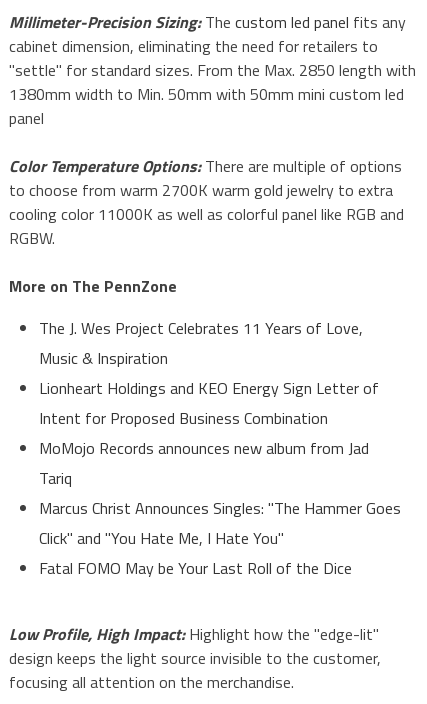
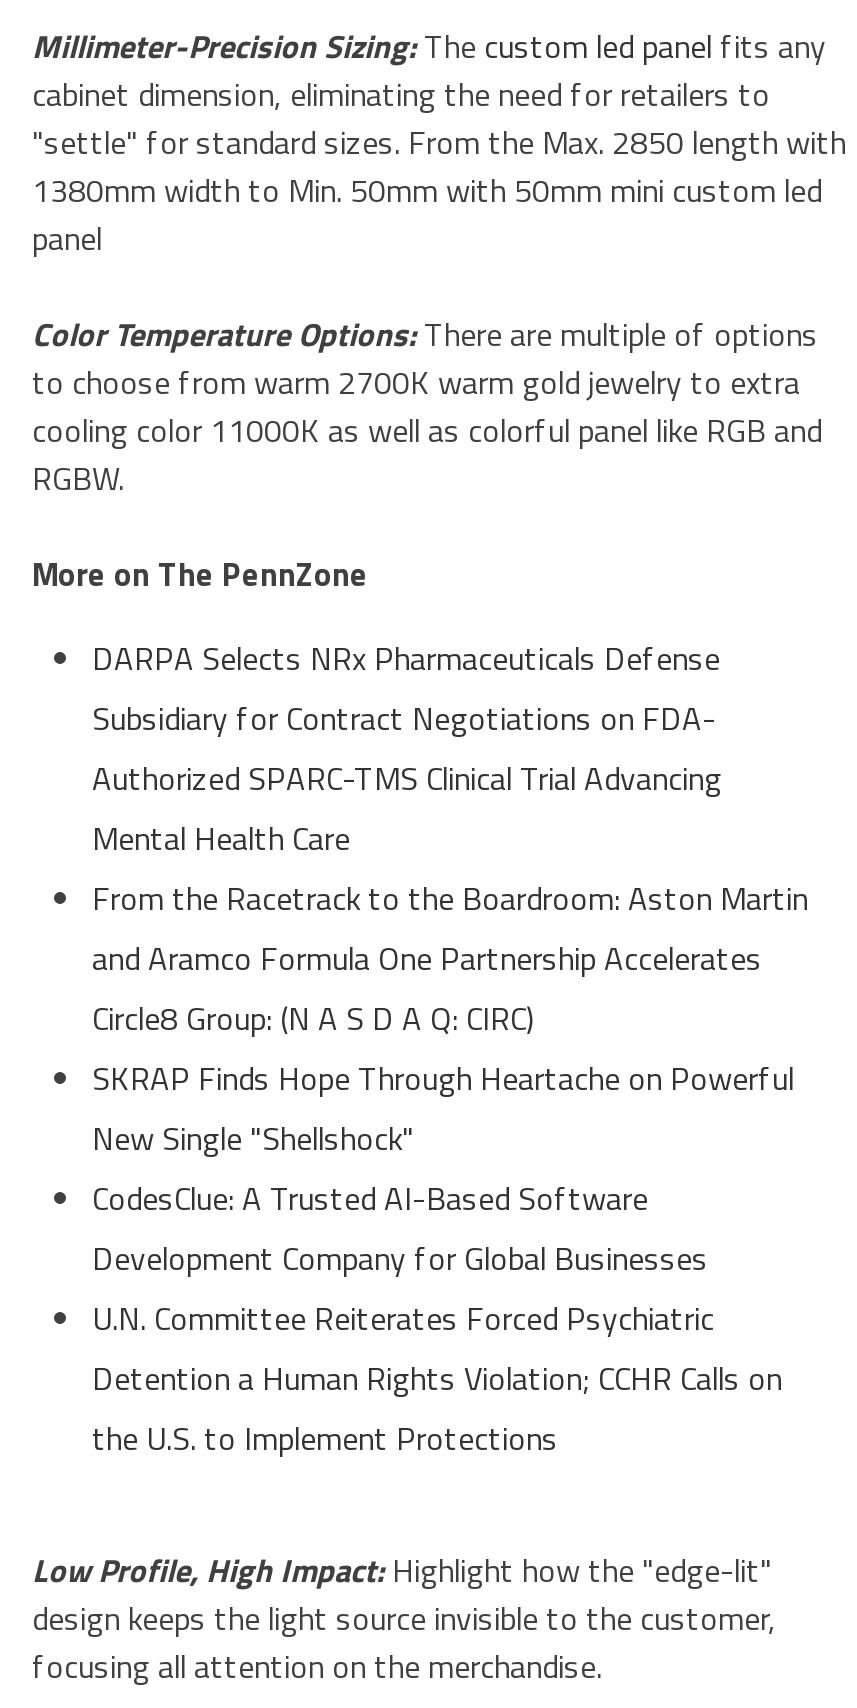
- The J. Wes Project Celebrates 11 Years of Love,
- Music & Inspiration
- Lionheart Holdings and KEO Energy Sign Letter of
- Intent for Proposed Business Combination
- MoMojo Records announces new album from Jad
- Tariq
- Marcus Christ Announces Singles: "The Hammer Goes
- Click" and "You Hate Me, I Hate You"
- Fatal FOMO May be Your Last Roll of the Dice
+ DARPA Selects NRx Pharmaceuticals Defense
+ Subsidiary for Contract Negotiations on FDA-
+ Authorized SPARC-TMS Clinical Trial Advancing
+ Mental Health Care
+ From the Racetrack to the Boardroom: Aston Martin
+ and Aramco Formula One Partnership Accelerates
+ Circle8 Group: (N A S D A Q: CIRC)
+ SKRAP Finds Hope Through Heartache on Powerful
+ New Single "Shellshock"
+ CodesClue: A Trusted AI-Based Software
+ Development Company for Global Businesses
+ U.N. Committee Reiterates Forced Psychiatric
+ Detention a Human Rights Violation; CCHR Calls on
+ the U.S. to Implement Protections
